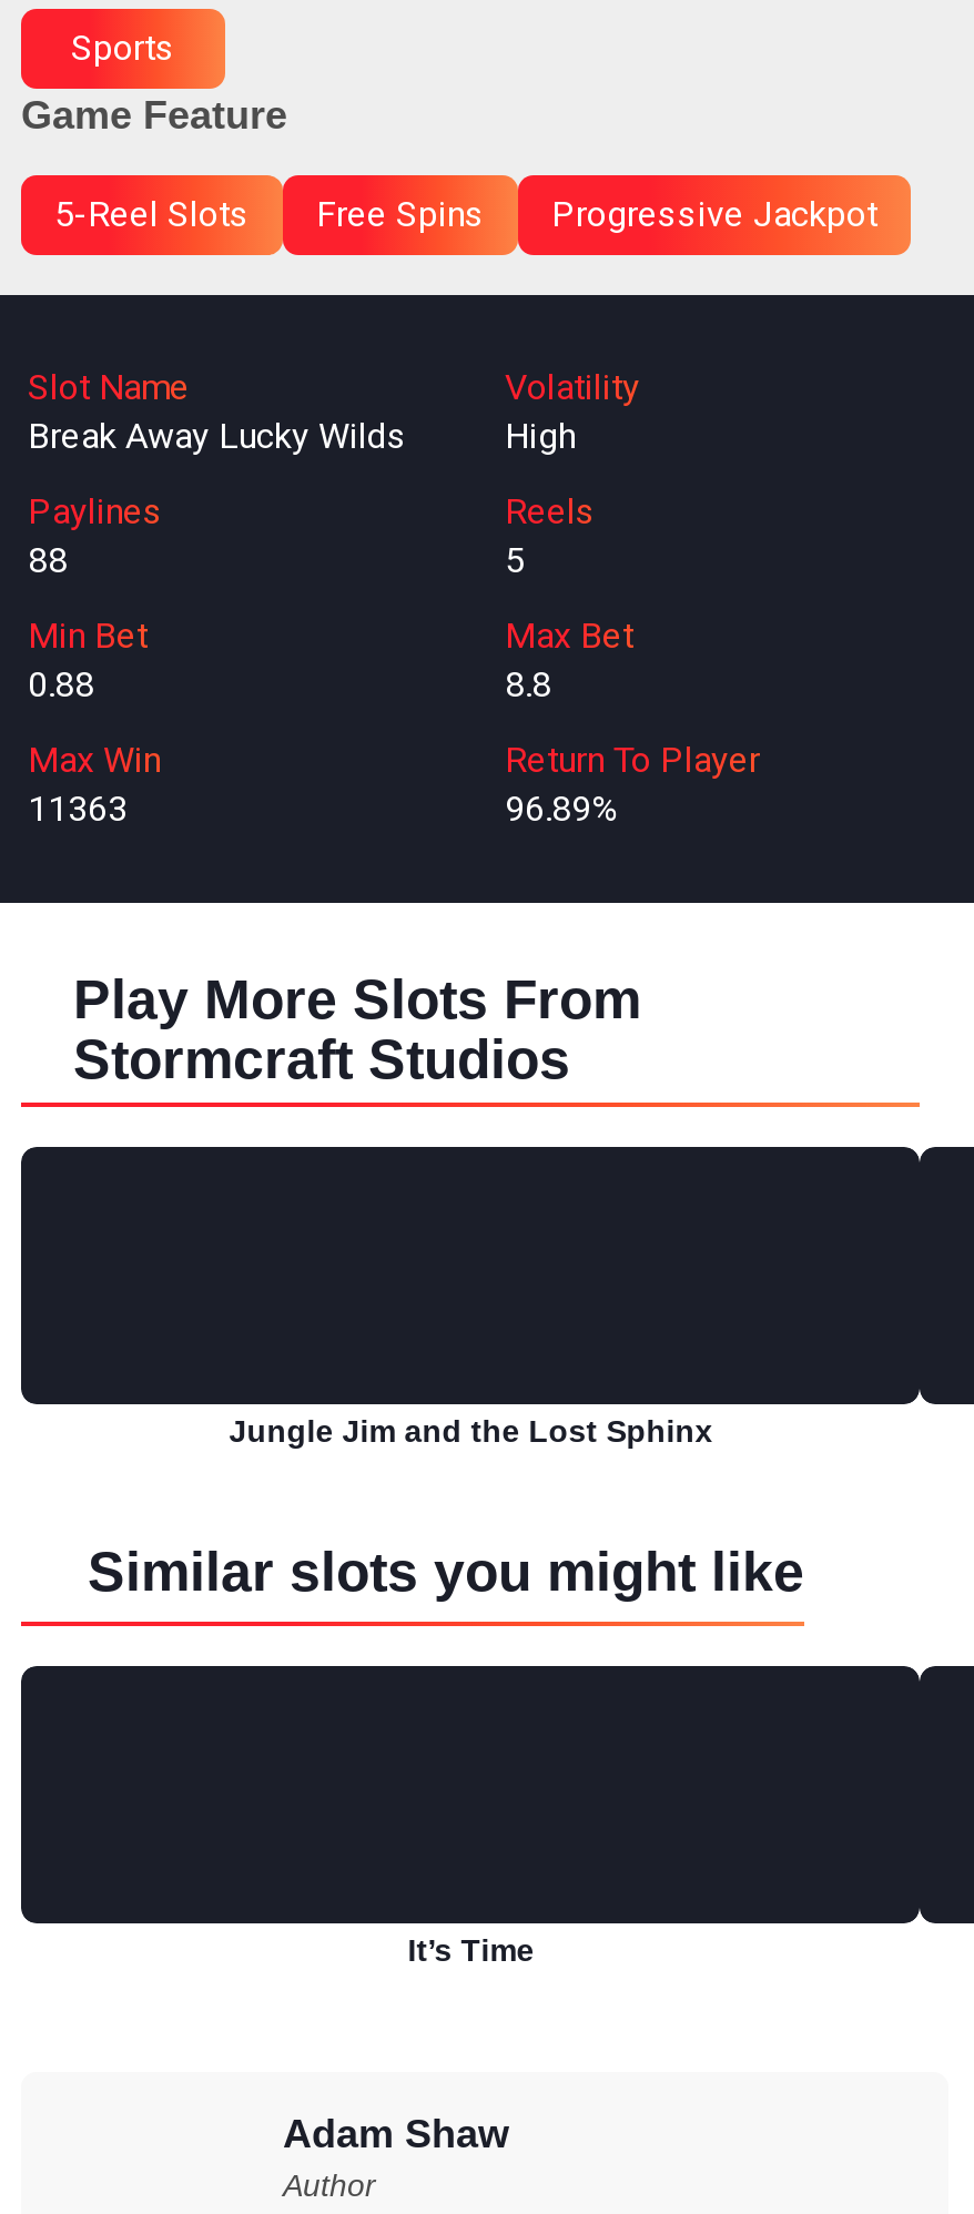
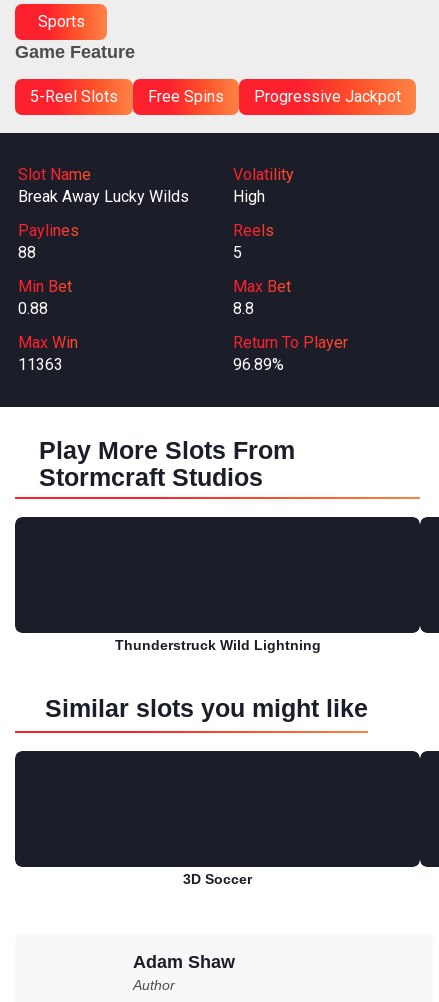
- Jungle Jim and the Lost Sphinx
+ Thunderstruck Wild Lightning

- It’s Time
+ 3D Soccer
